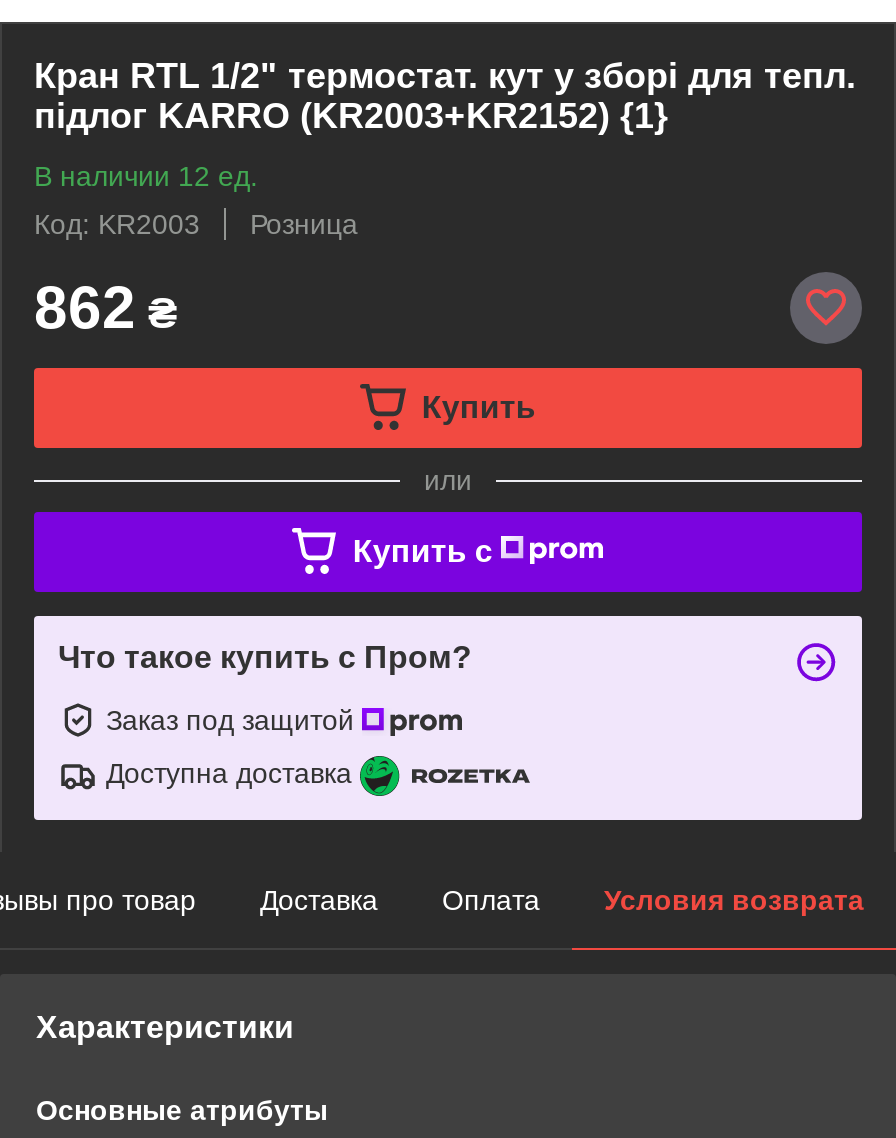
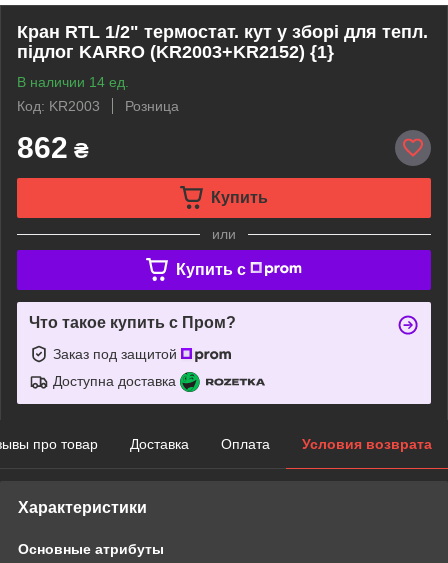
- В наличии 12 ед.
+ В наличии 14 ед.
